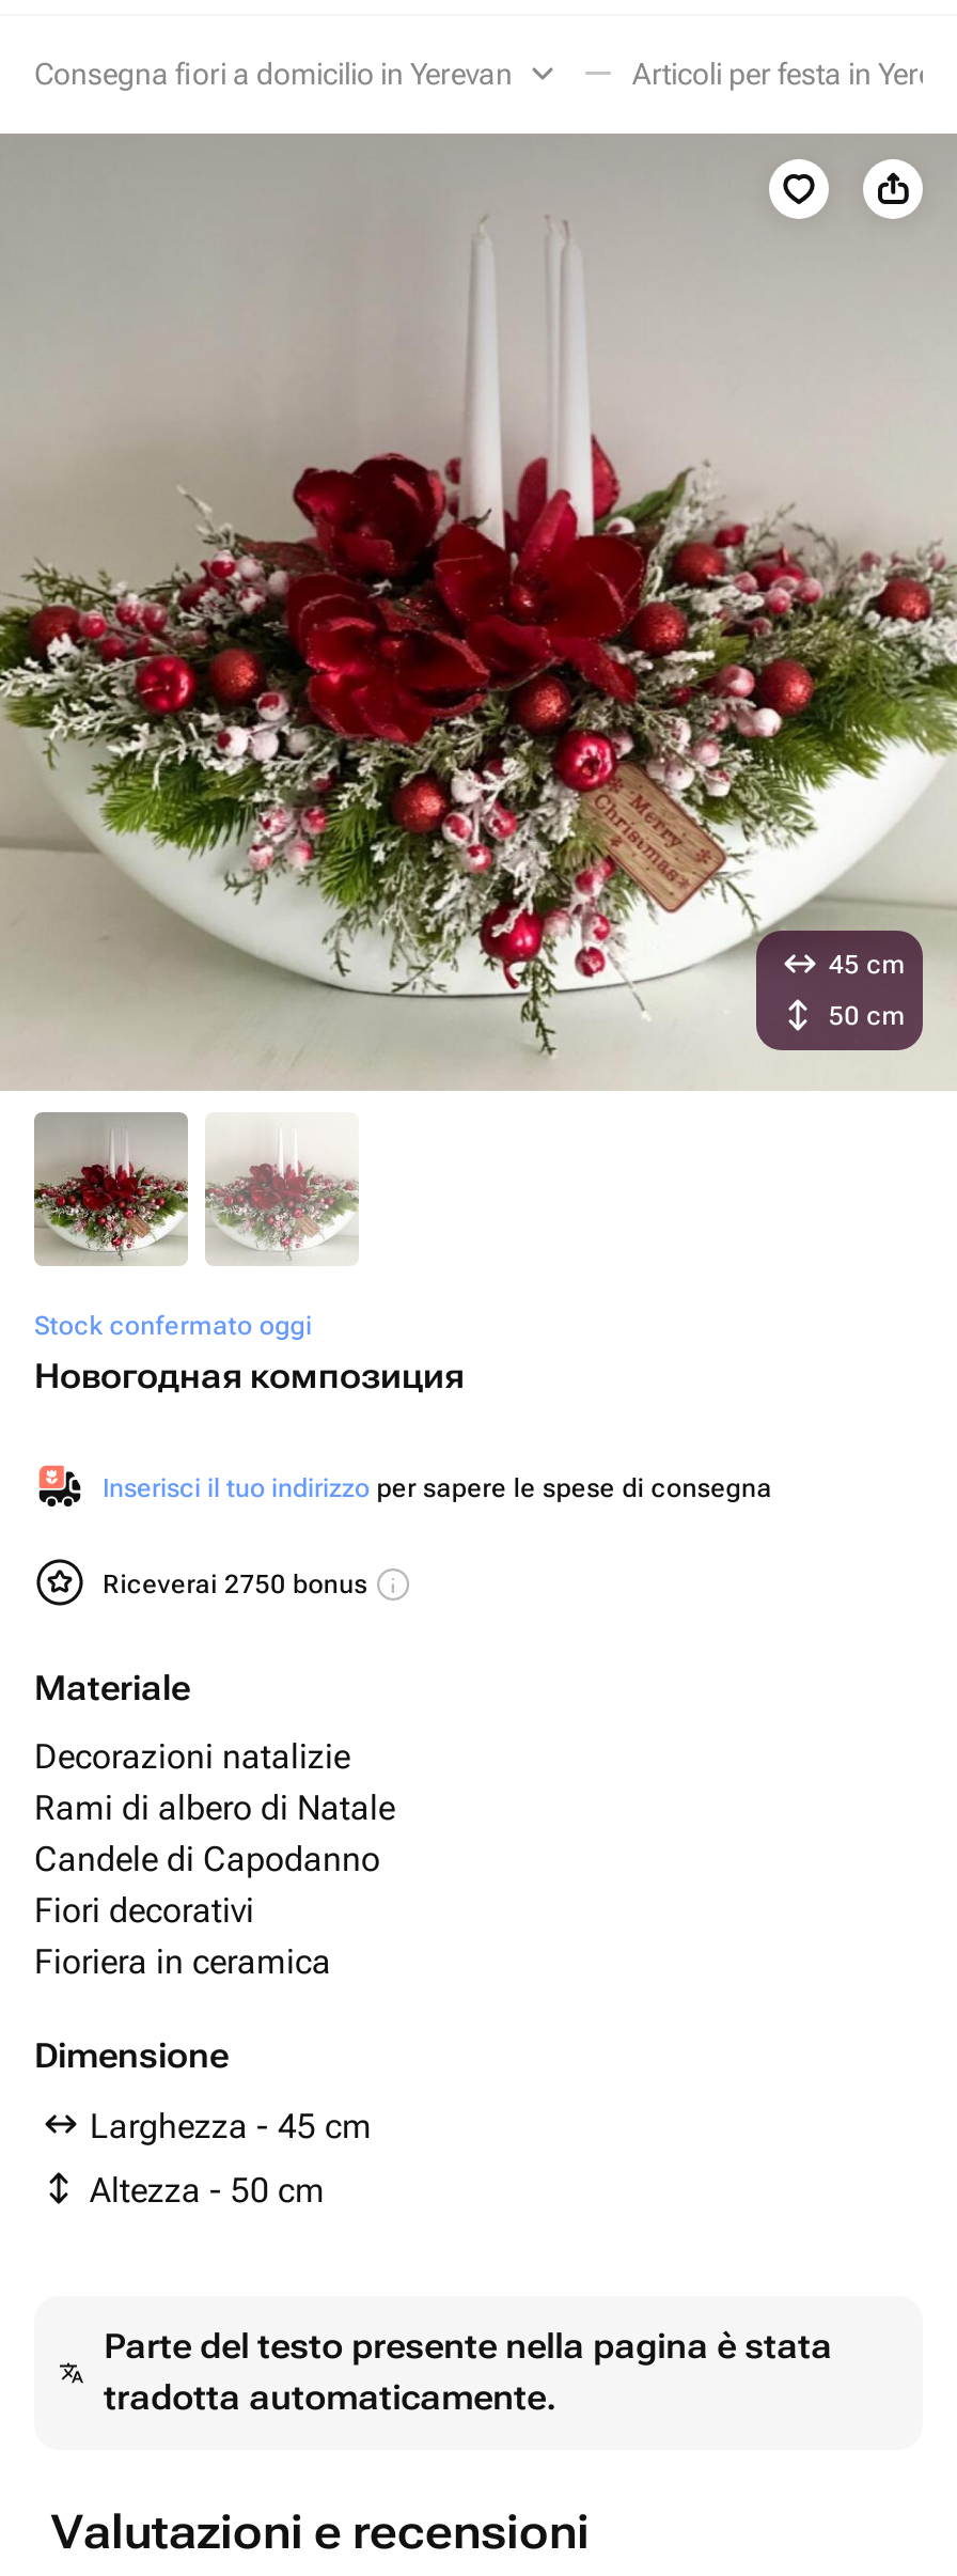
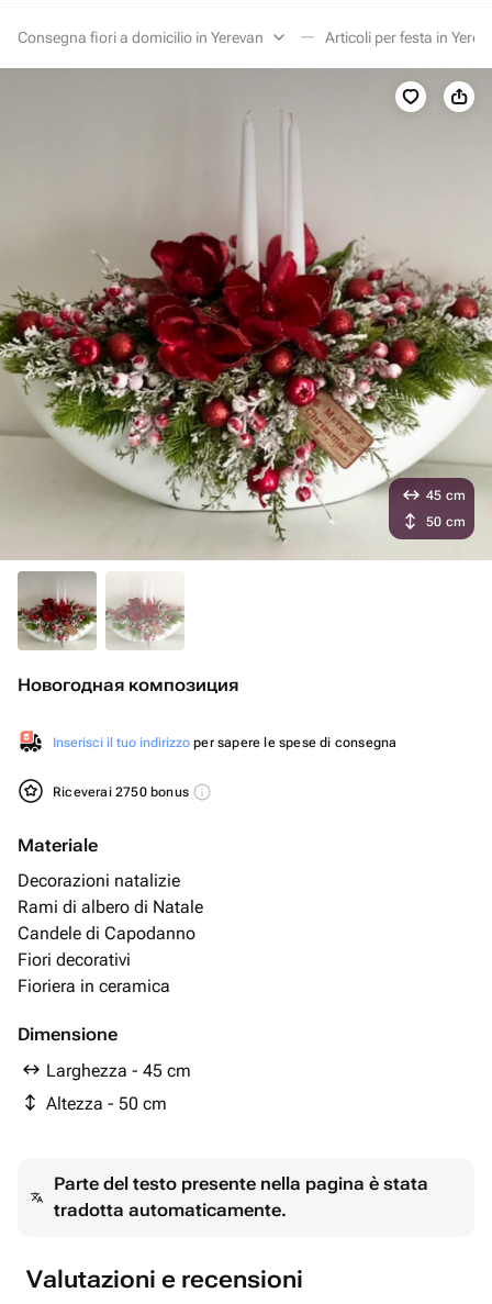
- Stock confermato oggi
